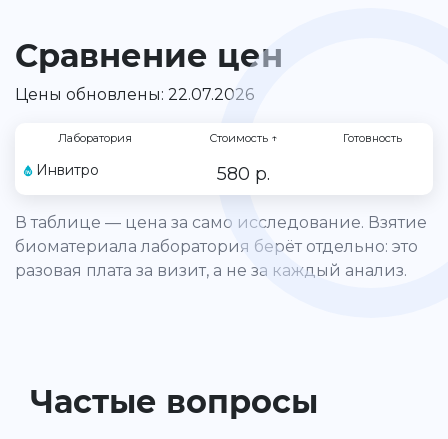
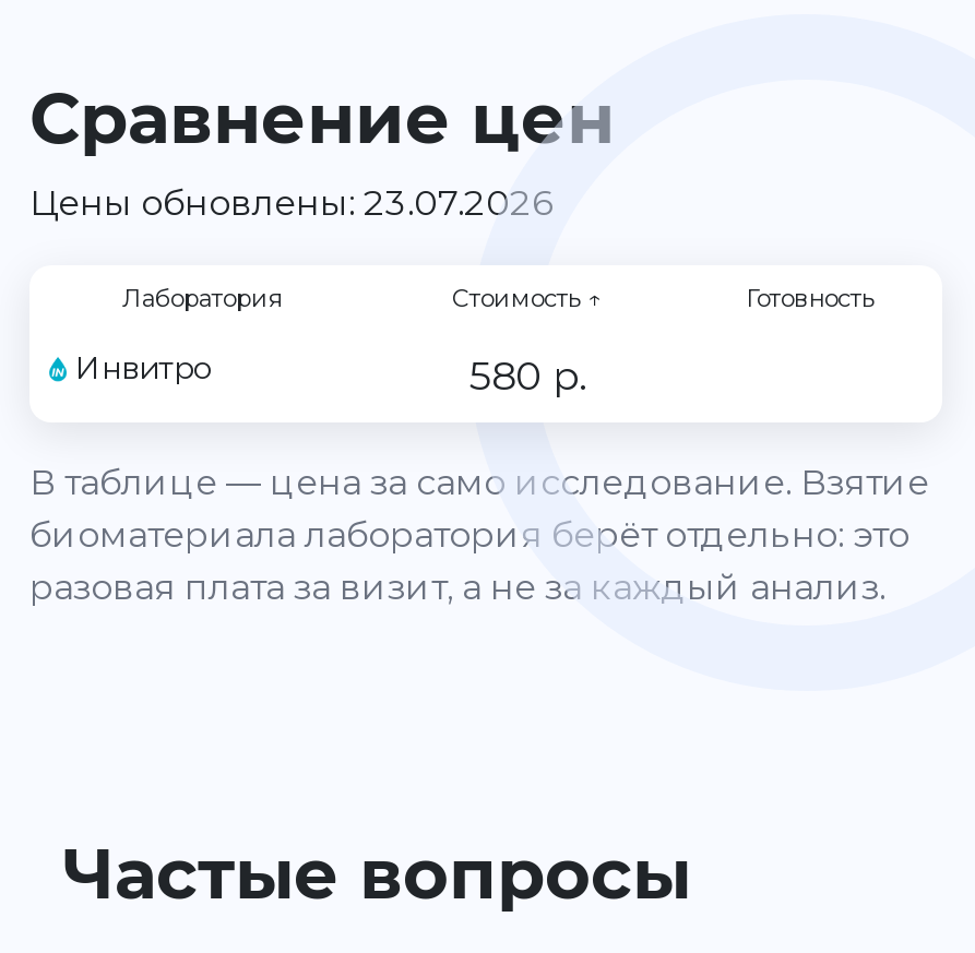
- Цены обновлены: 22.07.2026
+ Цены обновлены: 23.07.2026
